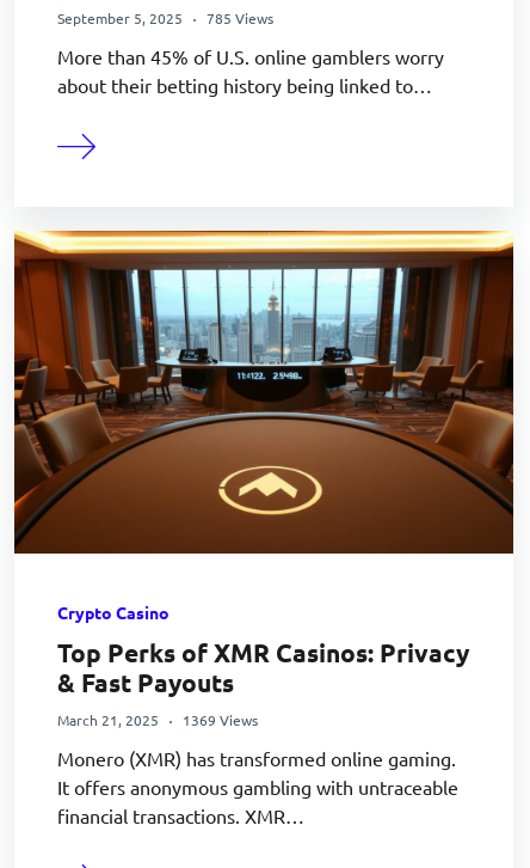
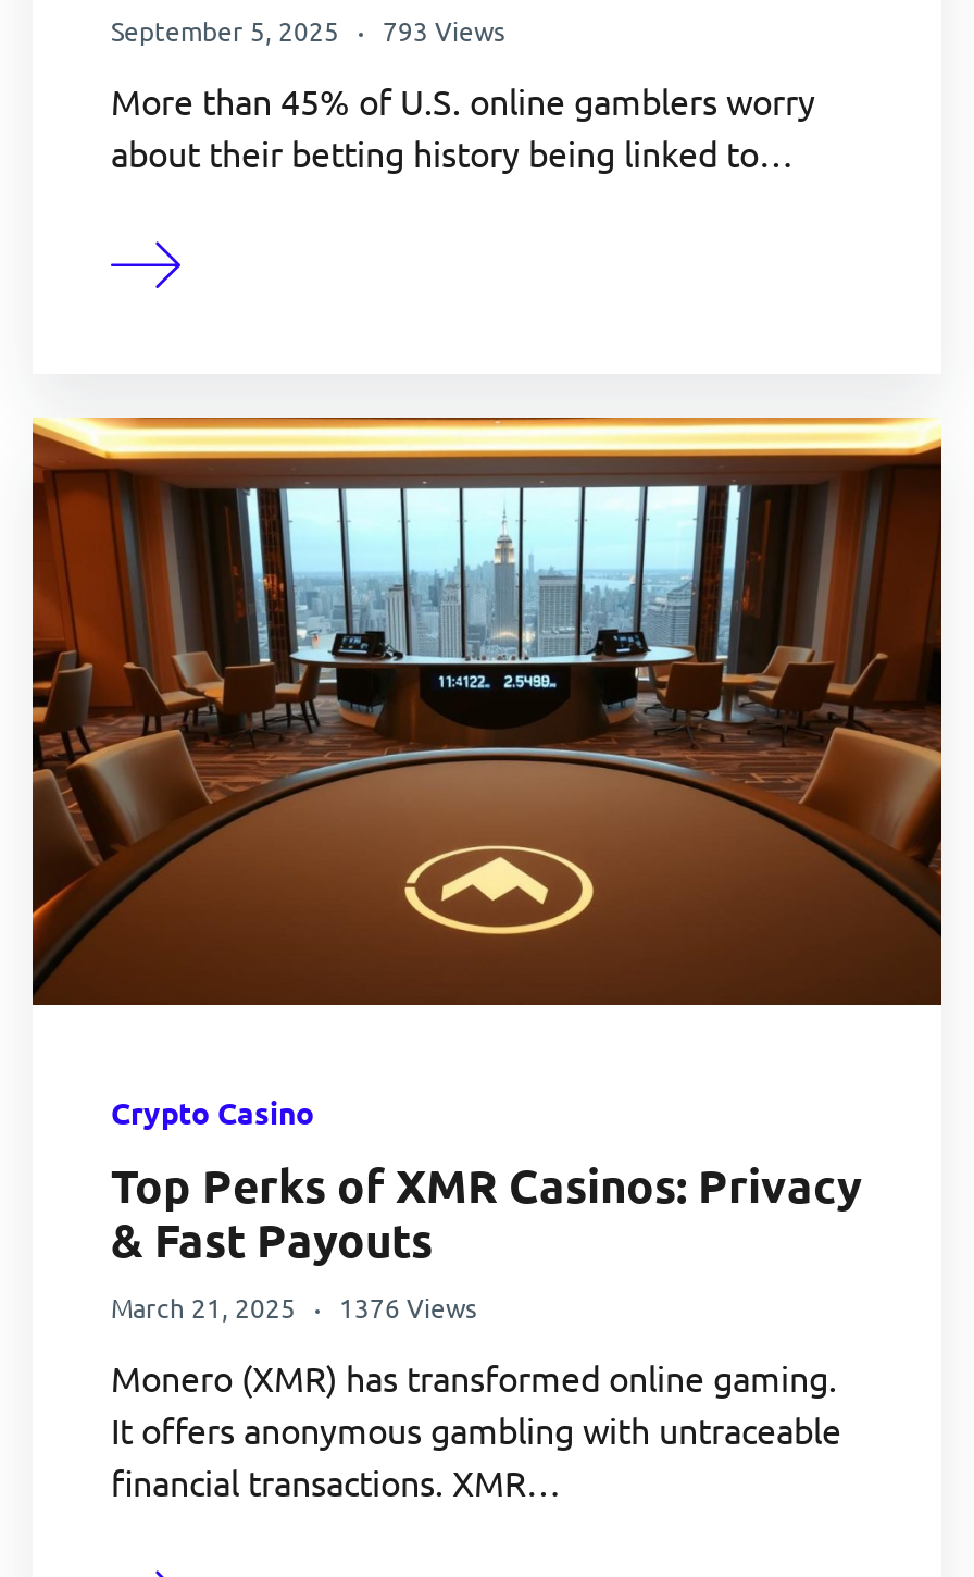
- September 5, 2025 785 Views
+ September 5, 2025 793 Views

- March 21, 2025 1369 Views
+ March 21, 2025 1376 Views
